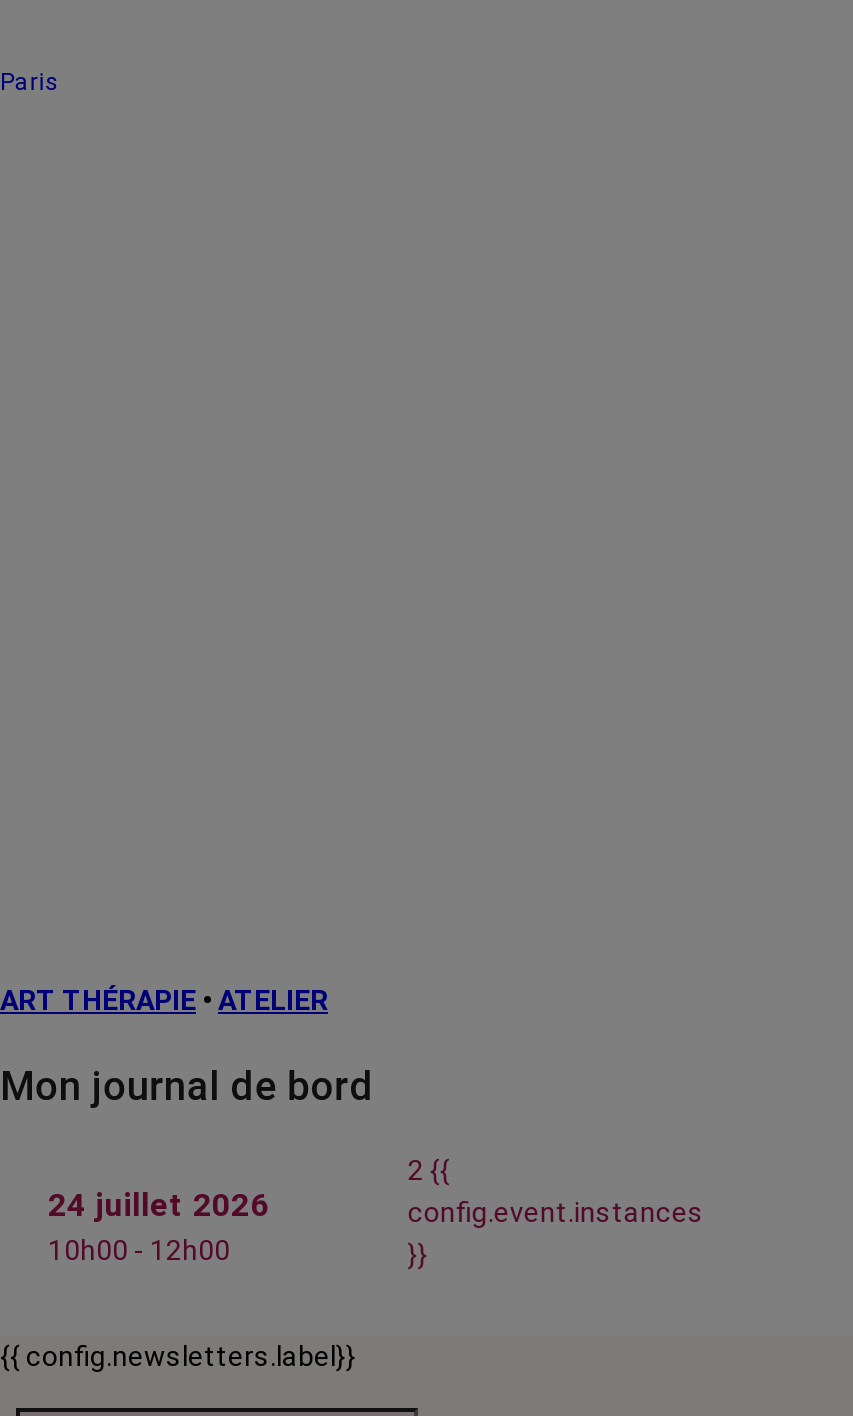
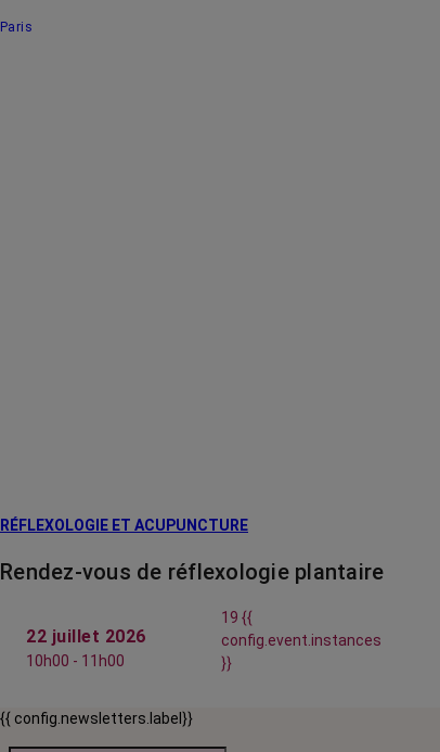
- ART THÉRAPIE • ATELIER
+ RÉFLEXOLOGIE ET ACUPUNCTURE

- Mon journal de bord
+ Rendez-vous de réflexologie plantaire

- 2 {{
+ 19 {{

- 24 juillet 2026
- 10h00 - 12h00
+ 22 juillet 2026
+ 10h00 - 11h00
